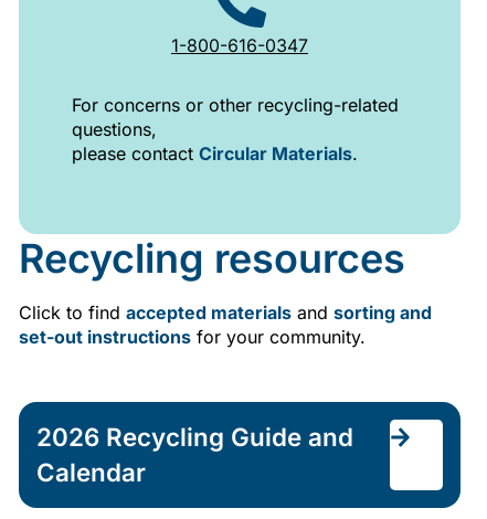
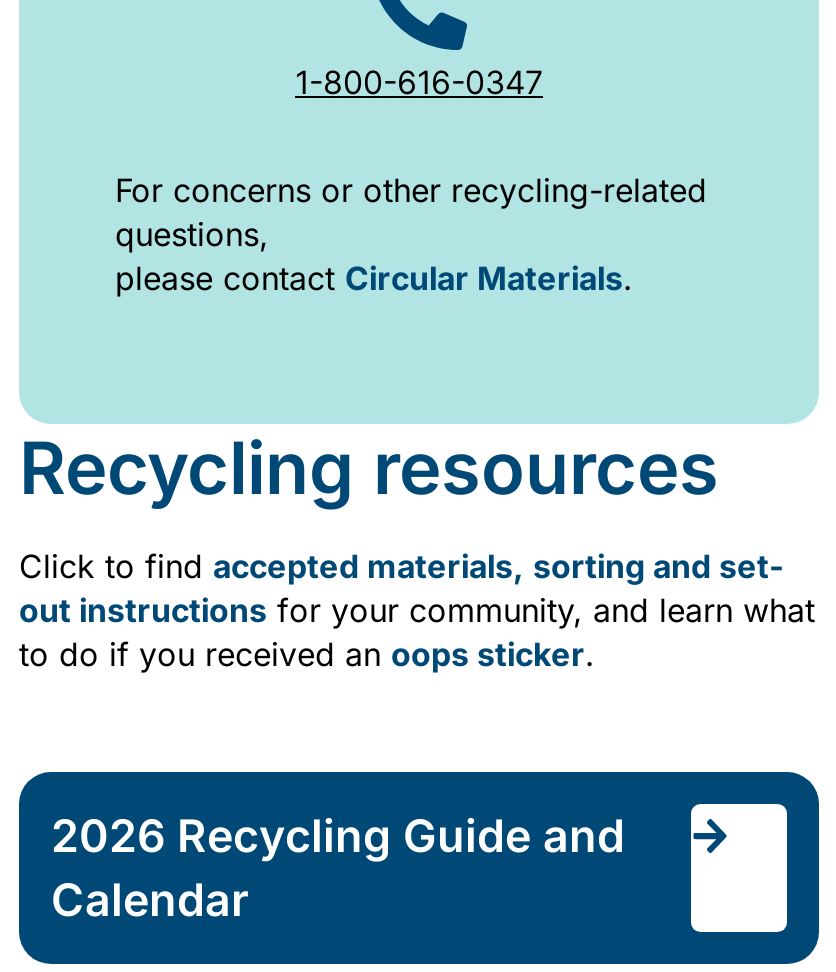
- Click to find accepted materials and sorting and
- set-out instructions for your community.
+ Click to find accepted materials, sorting and set-
+ out instructions for your community, and learn what
+ to do if you received an oops sticker.
